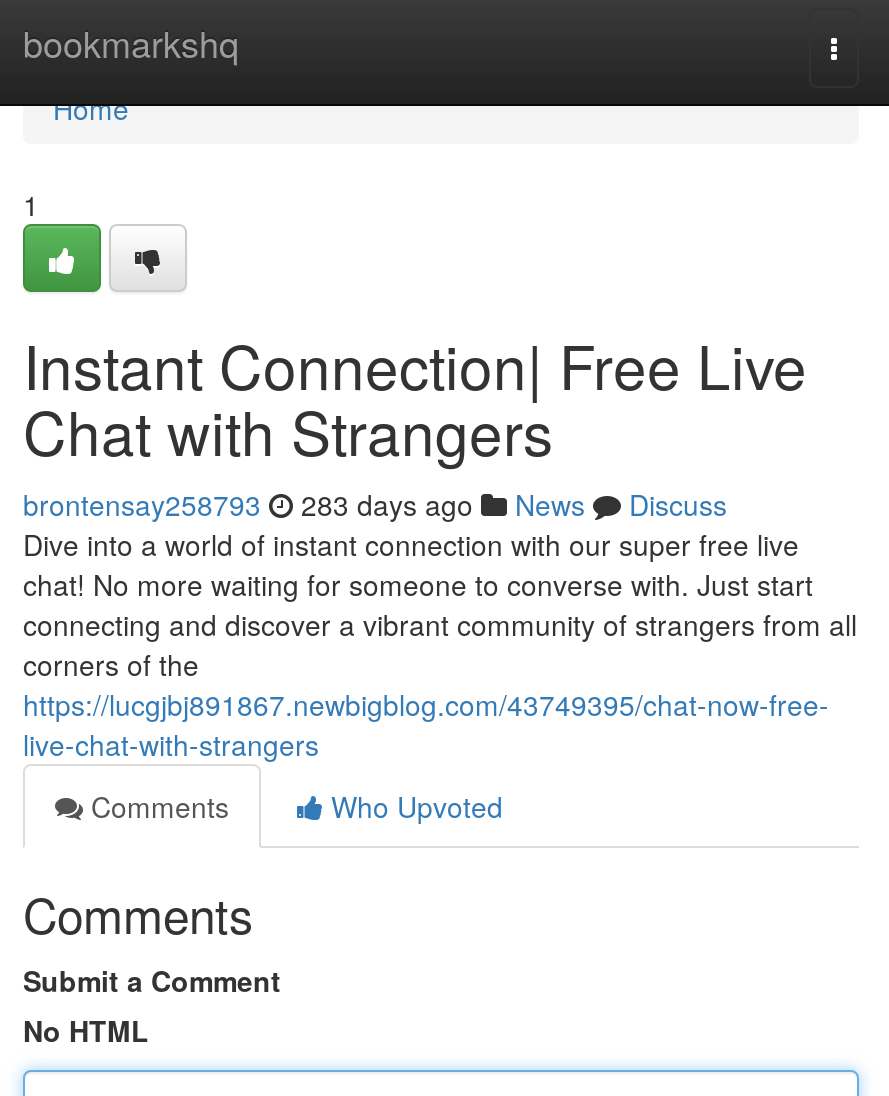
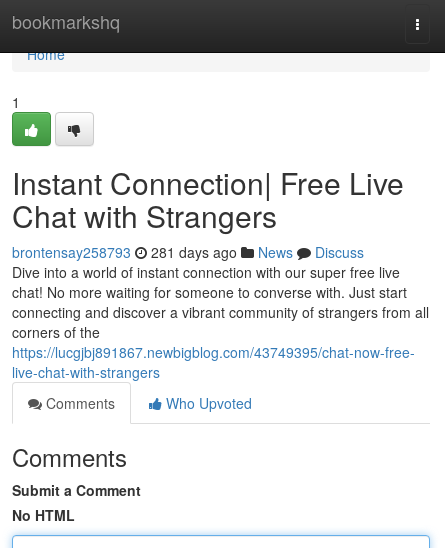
- brontensay258793 283 days ago News Discuss
+ brontensay258793 281 days ago News Discuss
